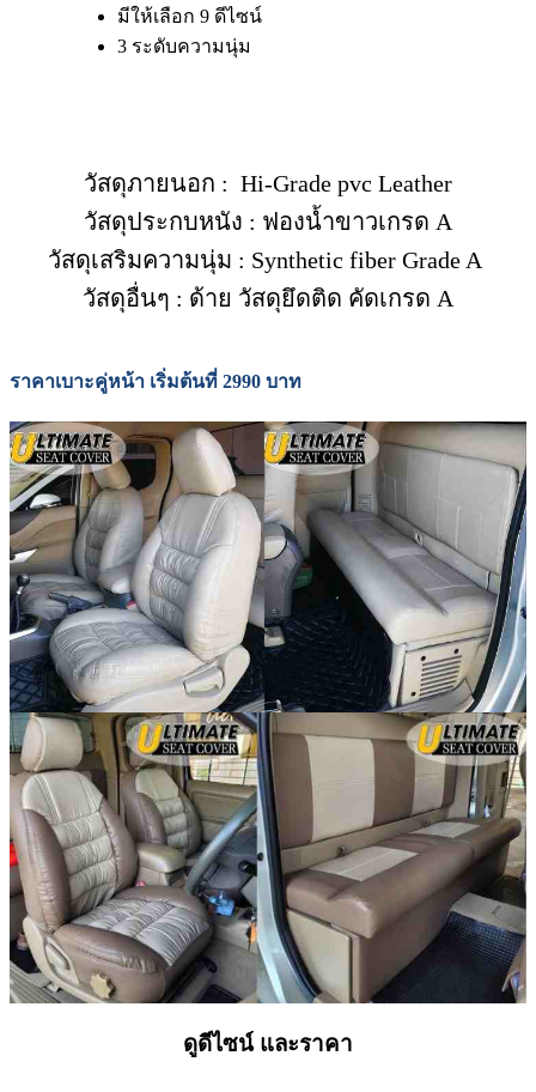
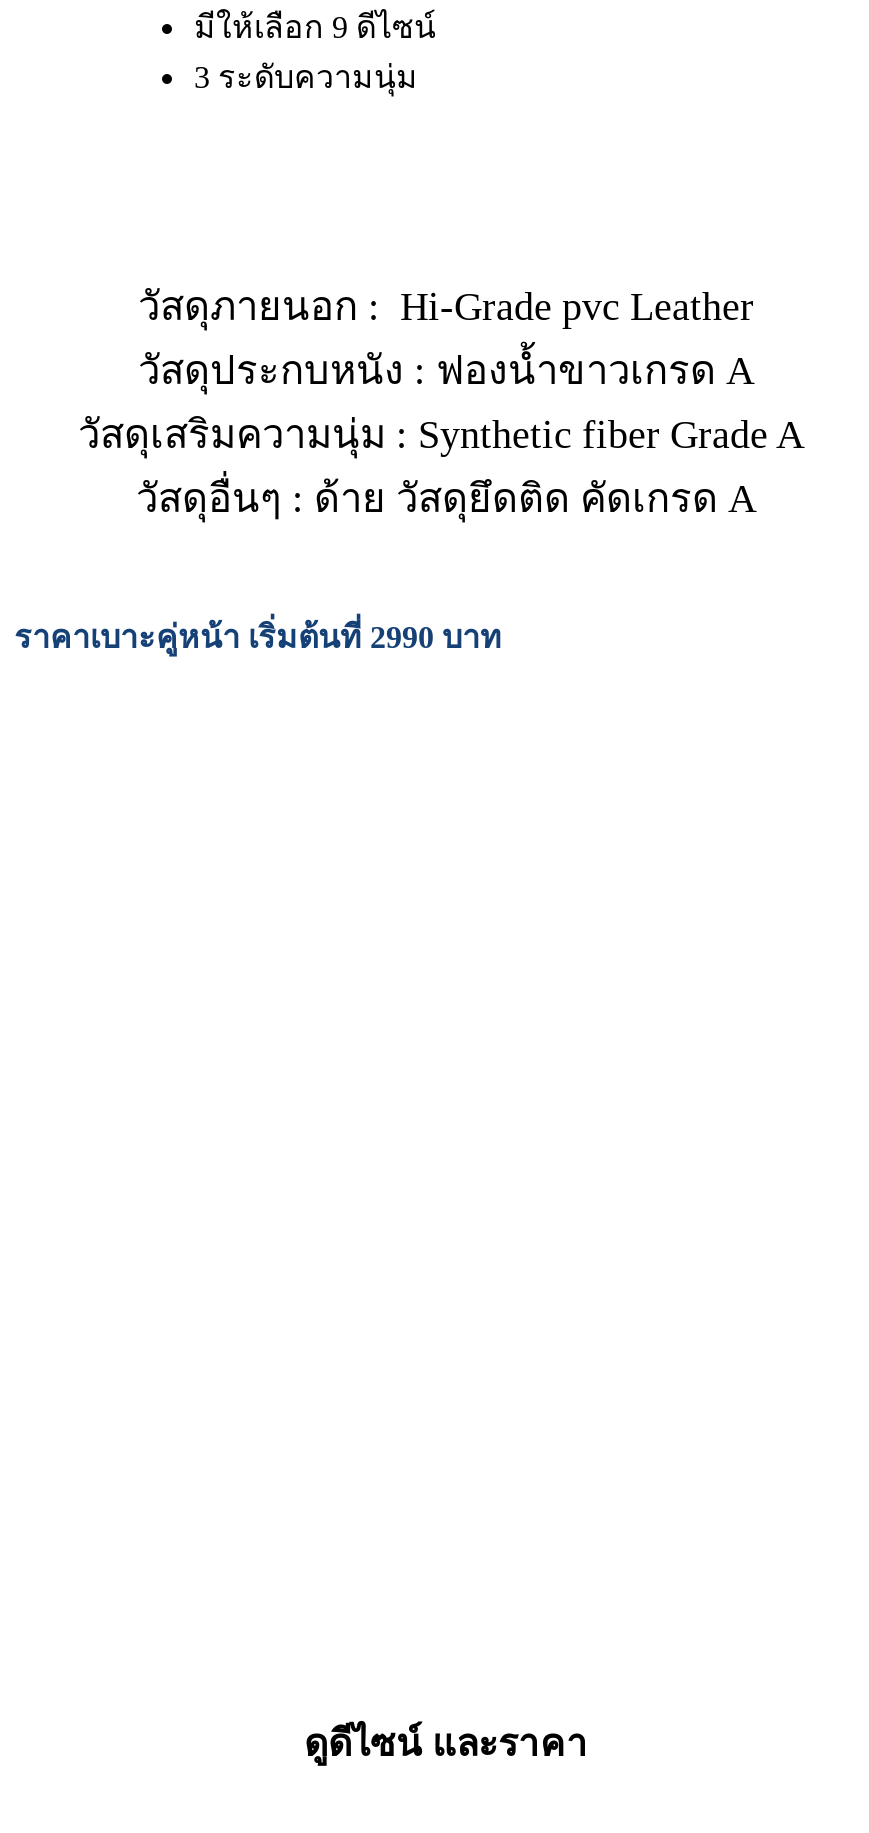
- [image]
